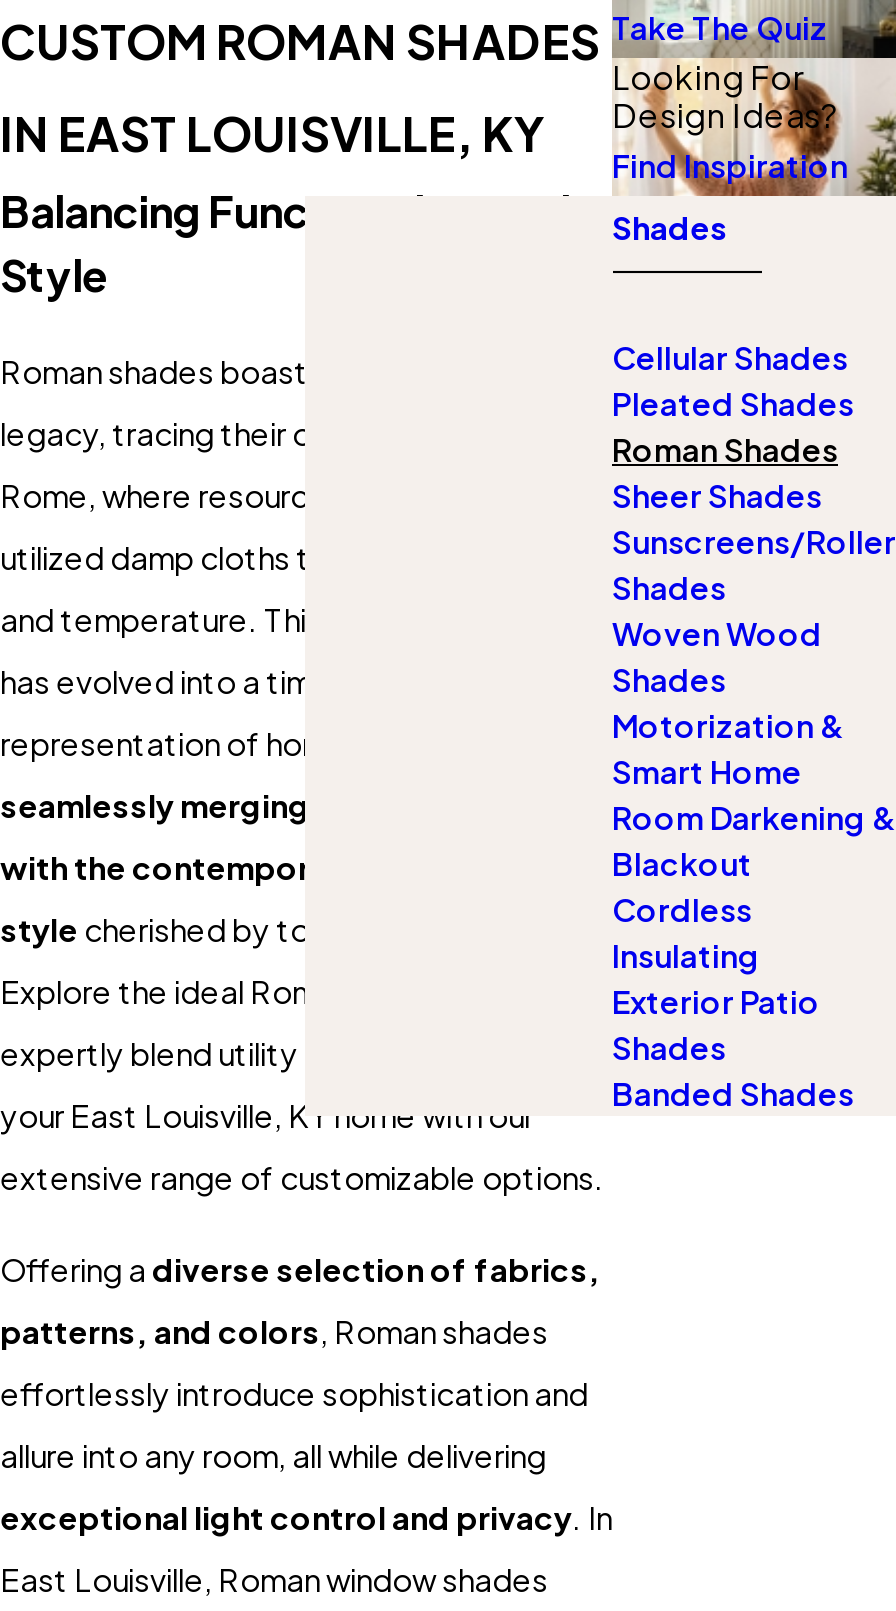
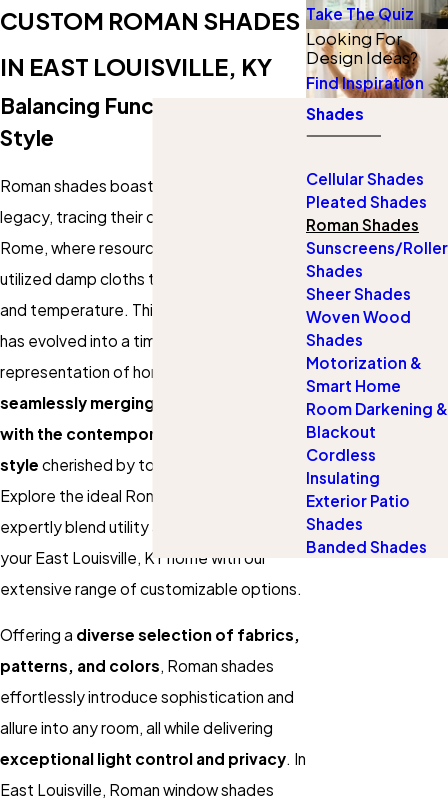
moved down: Sheer Shades

moved up: Sunscreens/Roller | Shades
